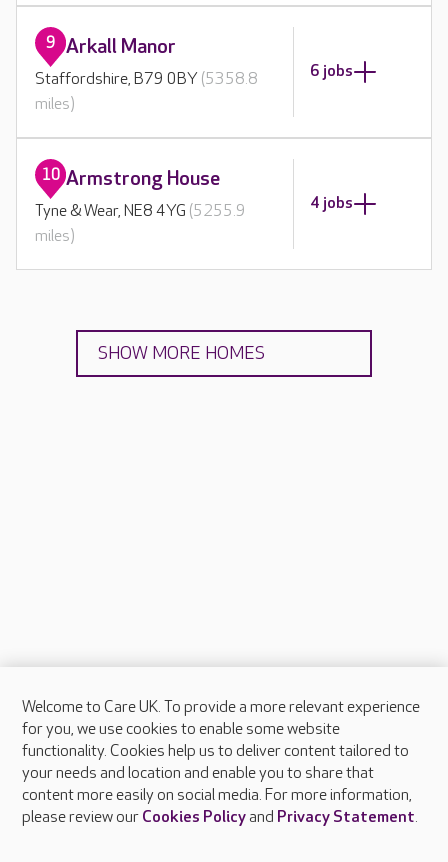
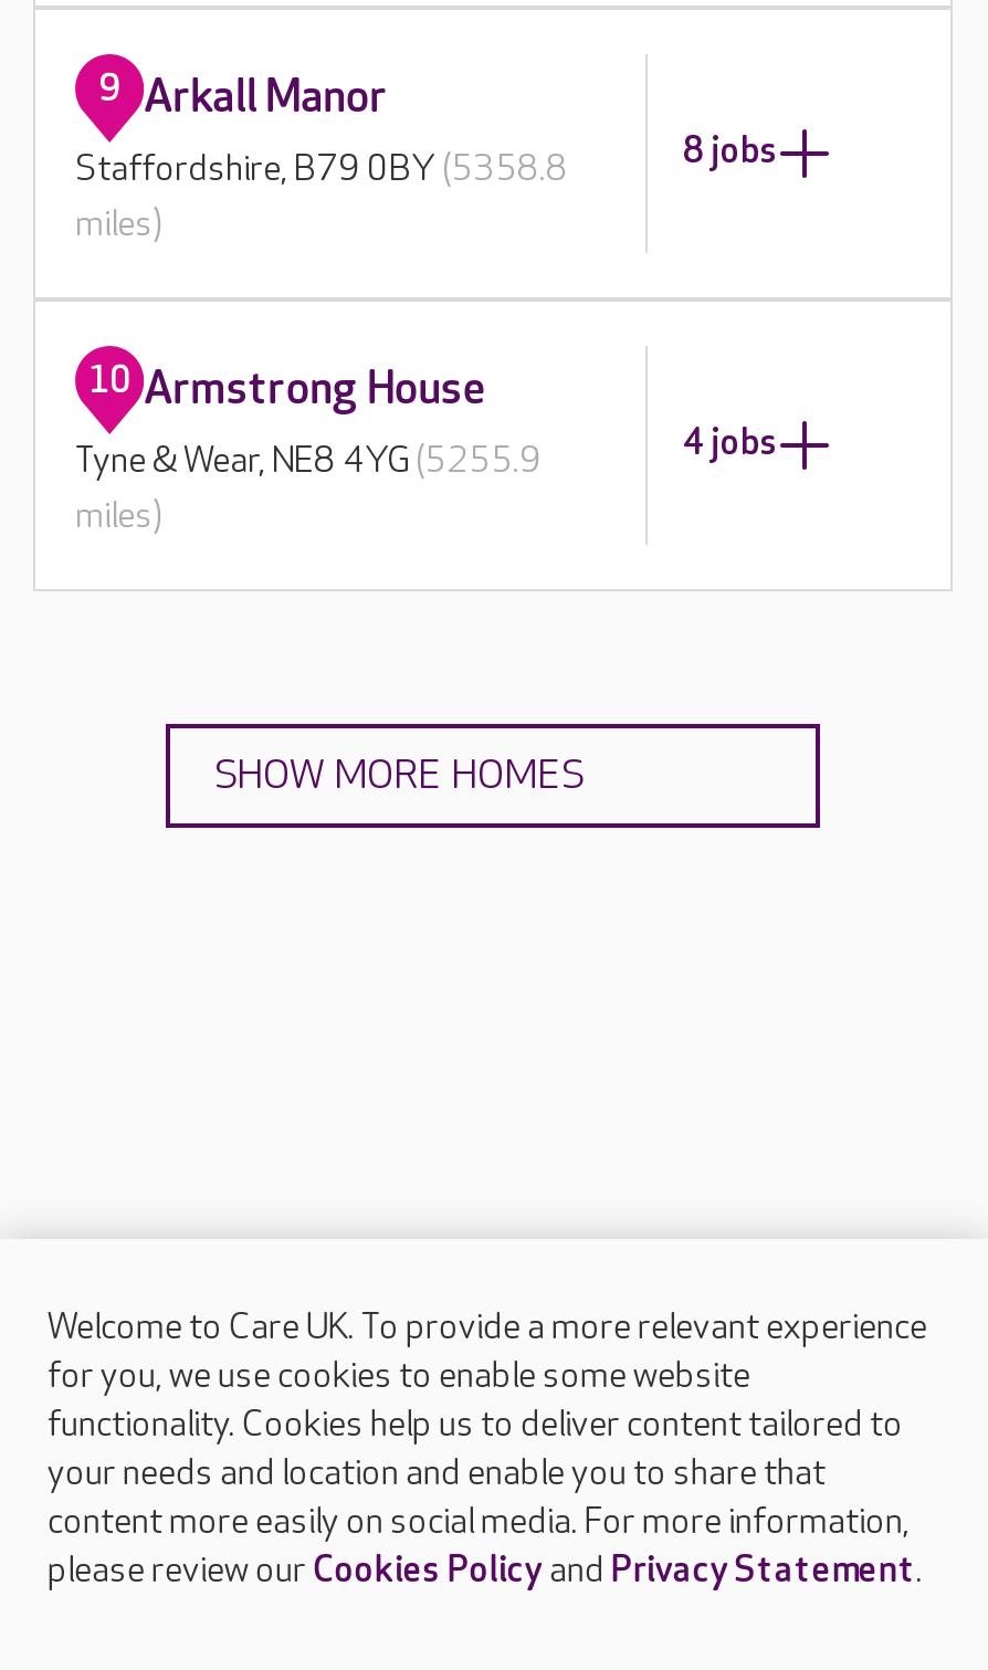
- 6 jobs
+ 8 jobs
